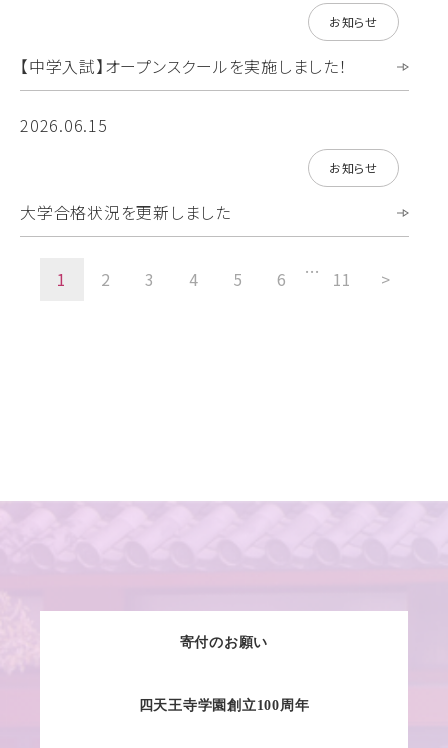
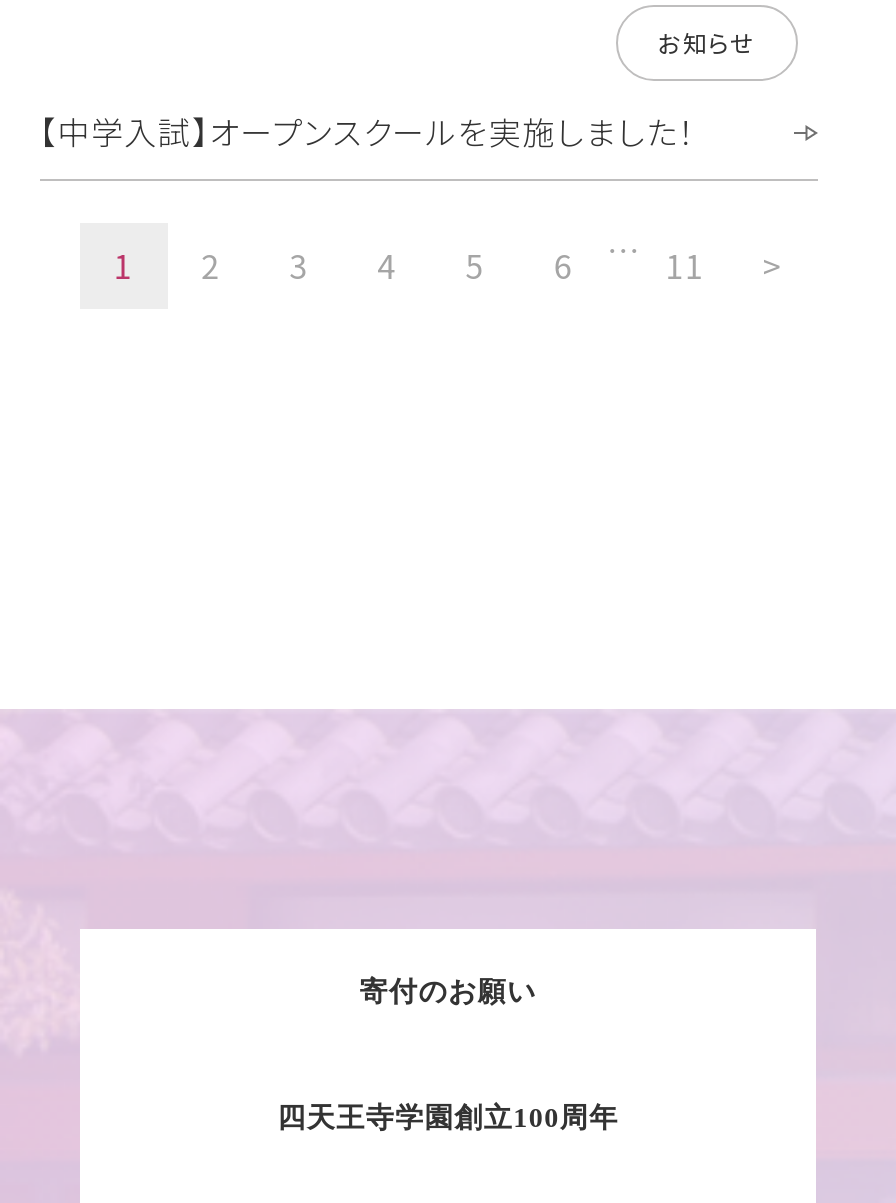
- 2026.06.15
- お知らせ
- 大学合格状況を更新しました
